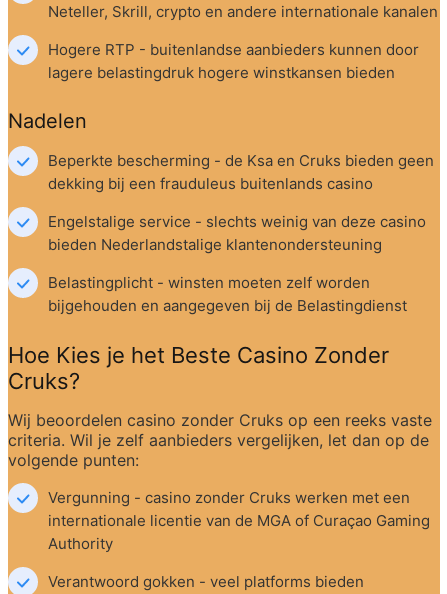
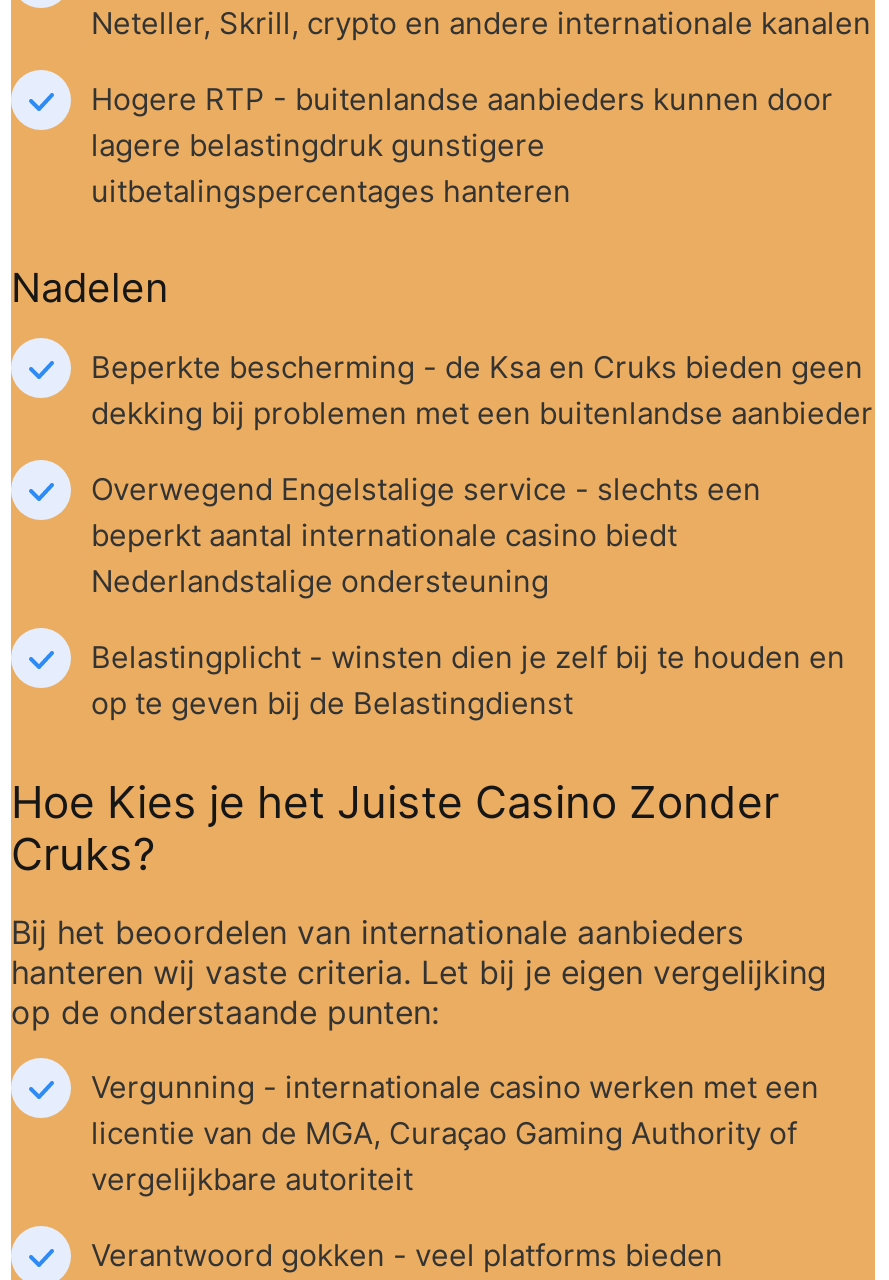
- lagere belastingdruk hogere winstkansen bieden
+ lagere belastingdruk gunstigere
+ uitbetalingspercentages hanteren

- dekking bij een frauduleus buitenlands casino
+ dekking bij problemen met een buitenlandse aanbieder

- Engelstalige service - slechts weinig van deze casino
- bieden Nederlandstalige klantenondersteuning
+ Overwegend Engelstalige service - slechts een
+ beperkt aantal internationale casino biedt
+ Nederlandstalige ondersteuning

- Belastingplicht - winsten moeten zelf worden
- bijgehouden en aangegeven bij de Belastingdienst
+ Belastingplicht - winsten dien je zelf bij te houden en
+ op te geven bij de Belastingdienst

- Hoe Kies je het Beste Casino Zonder
+ Hoe Kies je het Juiste Casino Zonder

- Wij beoordelen casino zonder Cruks op een reeks vaste
- criteria. Wil je zelf aanbieders vergelijken, let dan op de
- volgende punten:
+ Bij het beoordelen van internationale aanbieders
+ hanteren wij vaste criteria. Let bij je eigen vergelijking
+ op de onderstaande punten:

- Vergunning - casino zonder Cruks werken met een
- internationale licentie van de MGA of Curaçao Gaming
- Authority
+ Vergunning - internationale casino werken met een
+ licentie van de MGA, Curaçao Gaming Authority of
+ vergelijkbare autoriteit
